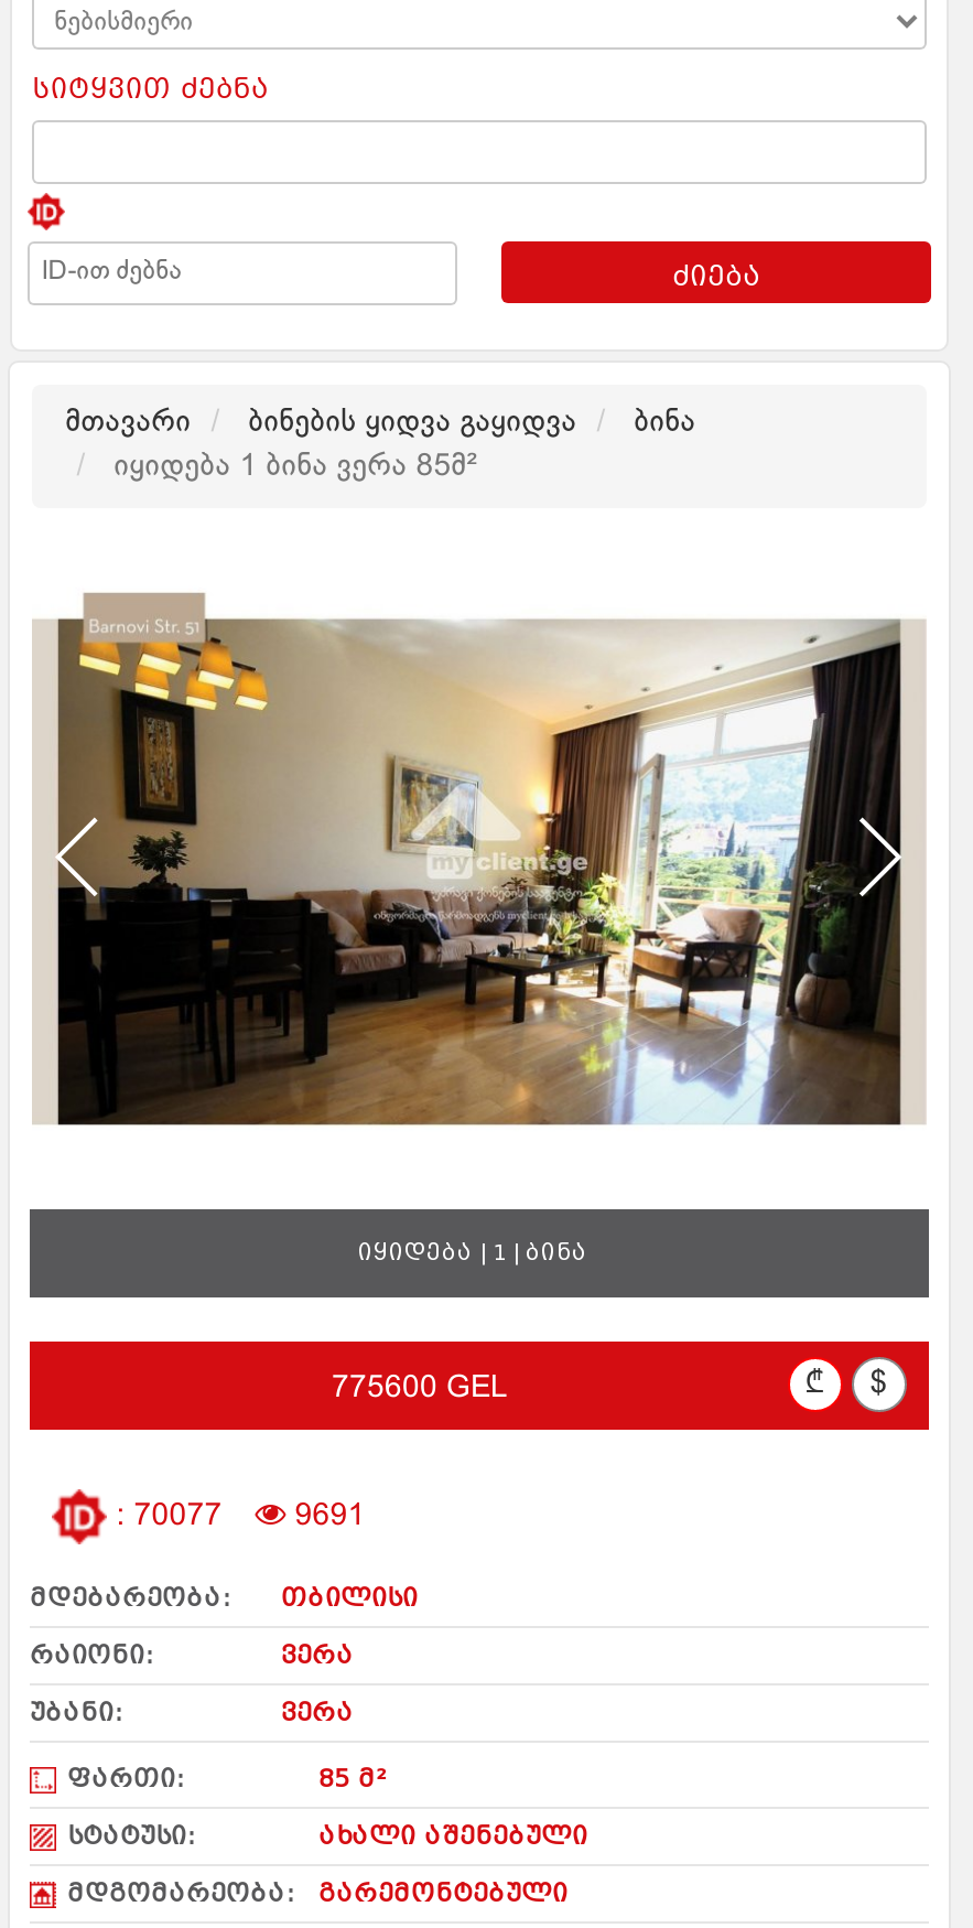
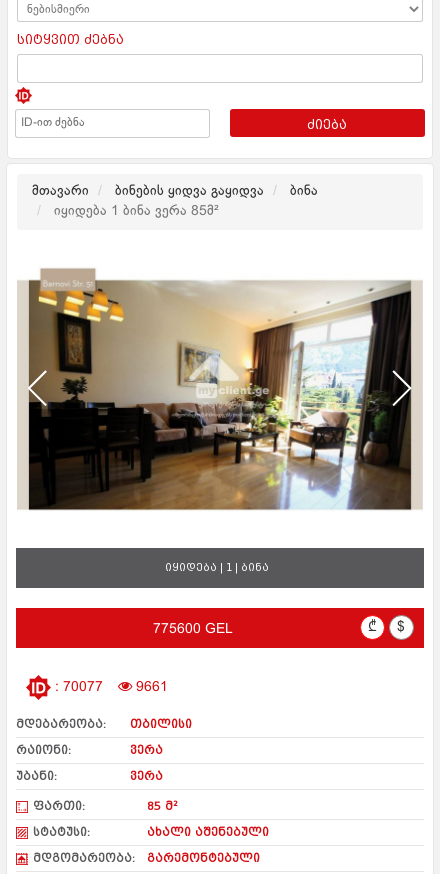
- 9691
+ 9661
